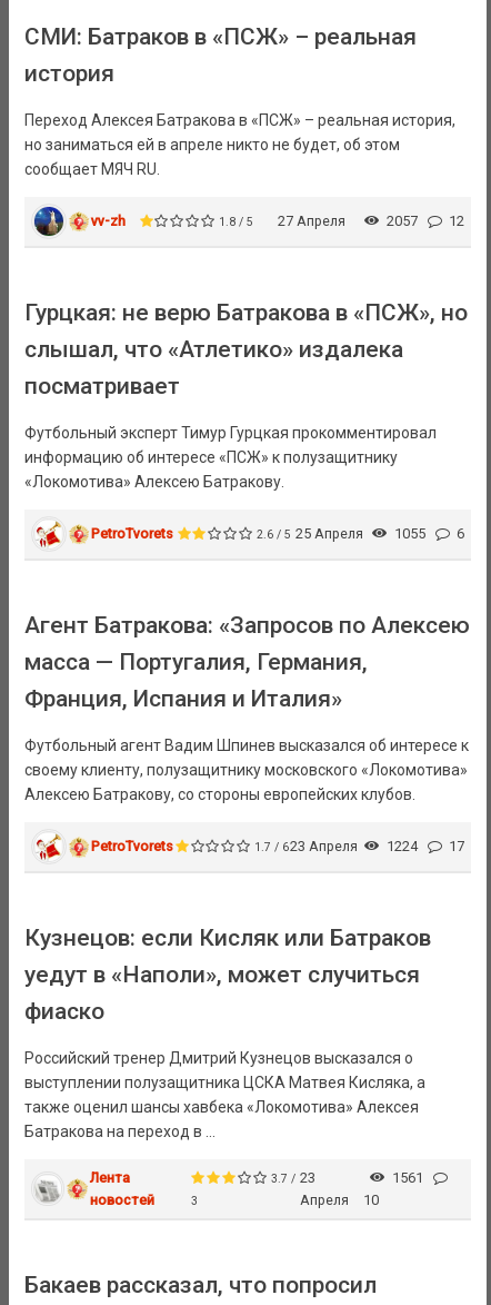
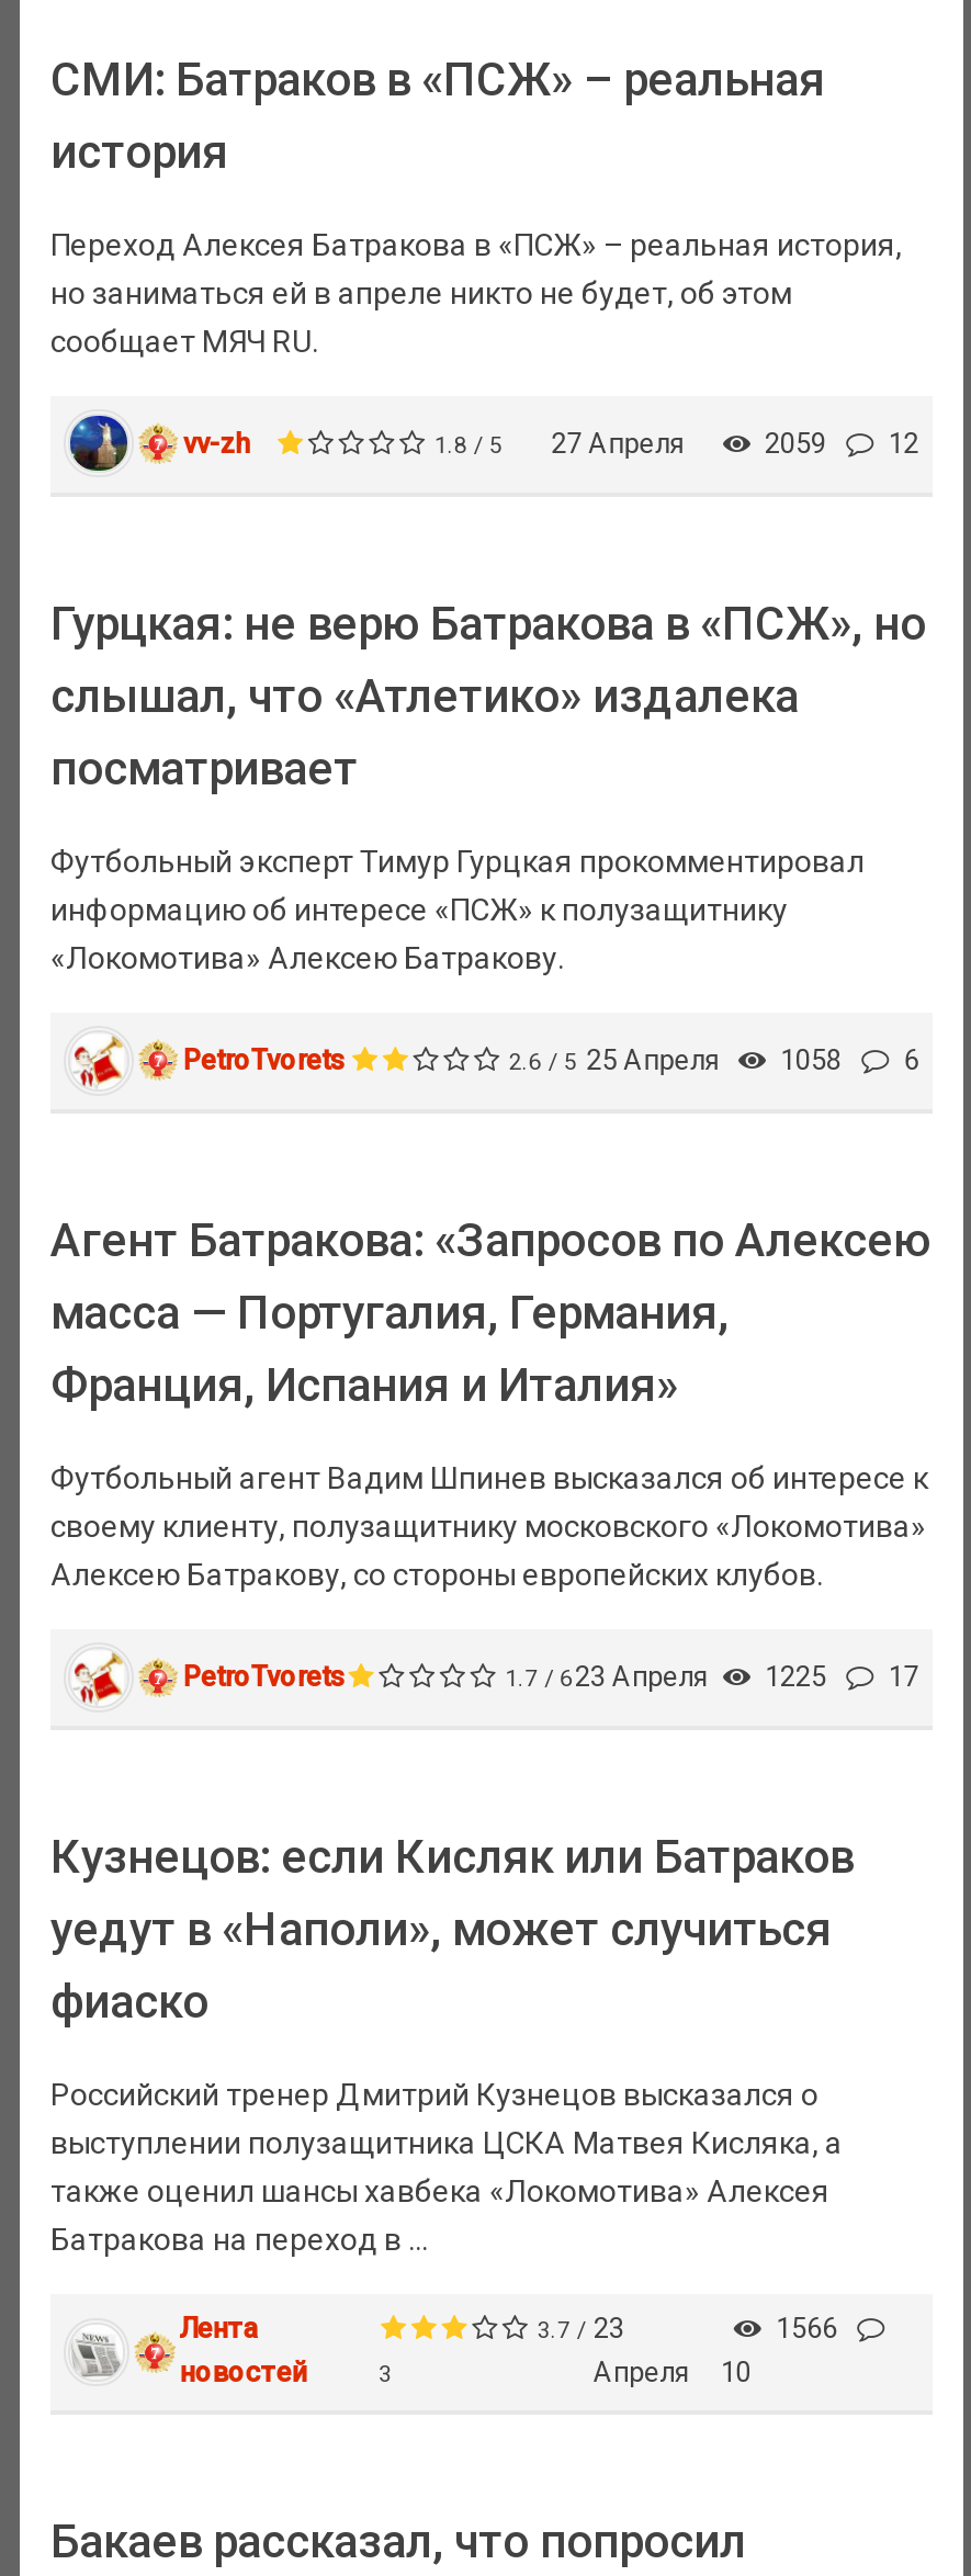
- 2057 12
+ 2059 12

- 2.6 / 5 25 Апреля 1055 6
+ 2.6 / 5 25 Апреля 1058 6

- 1.7 / 623 Апреля 1224 17
+ 1.7 / 623 Апреля 1225 17

- 1561
+ 1566
